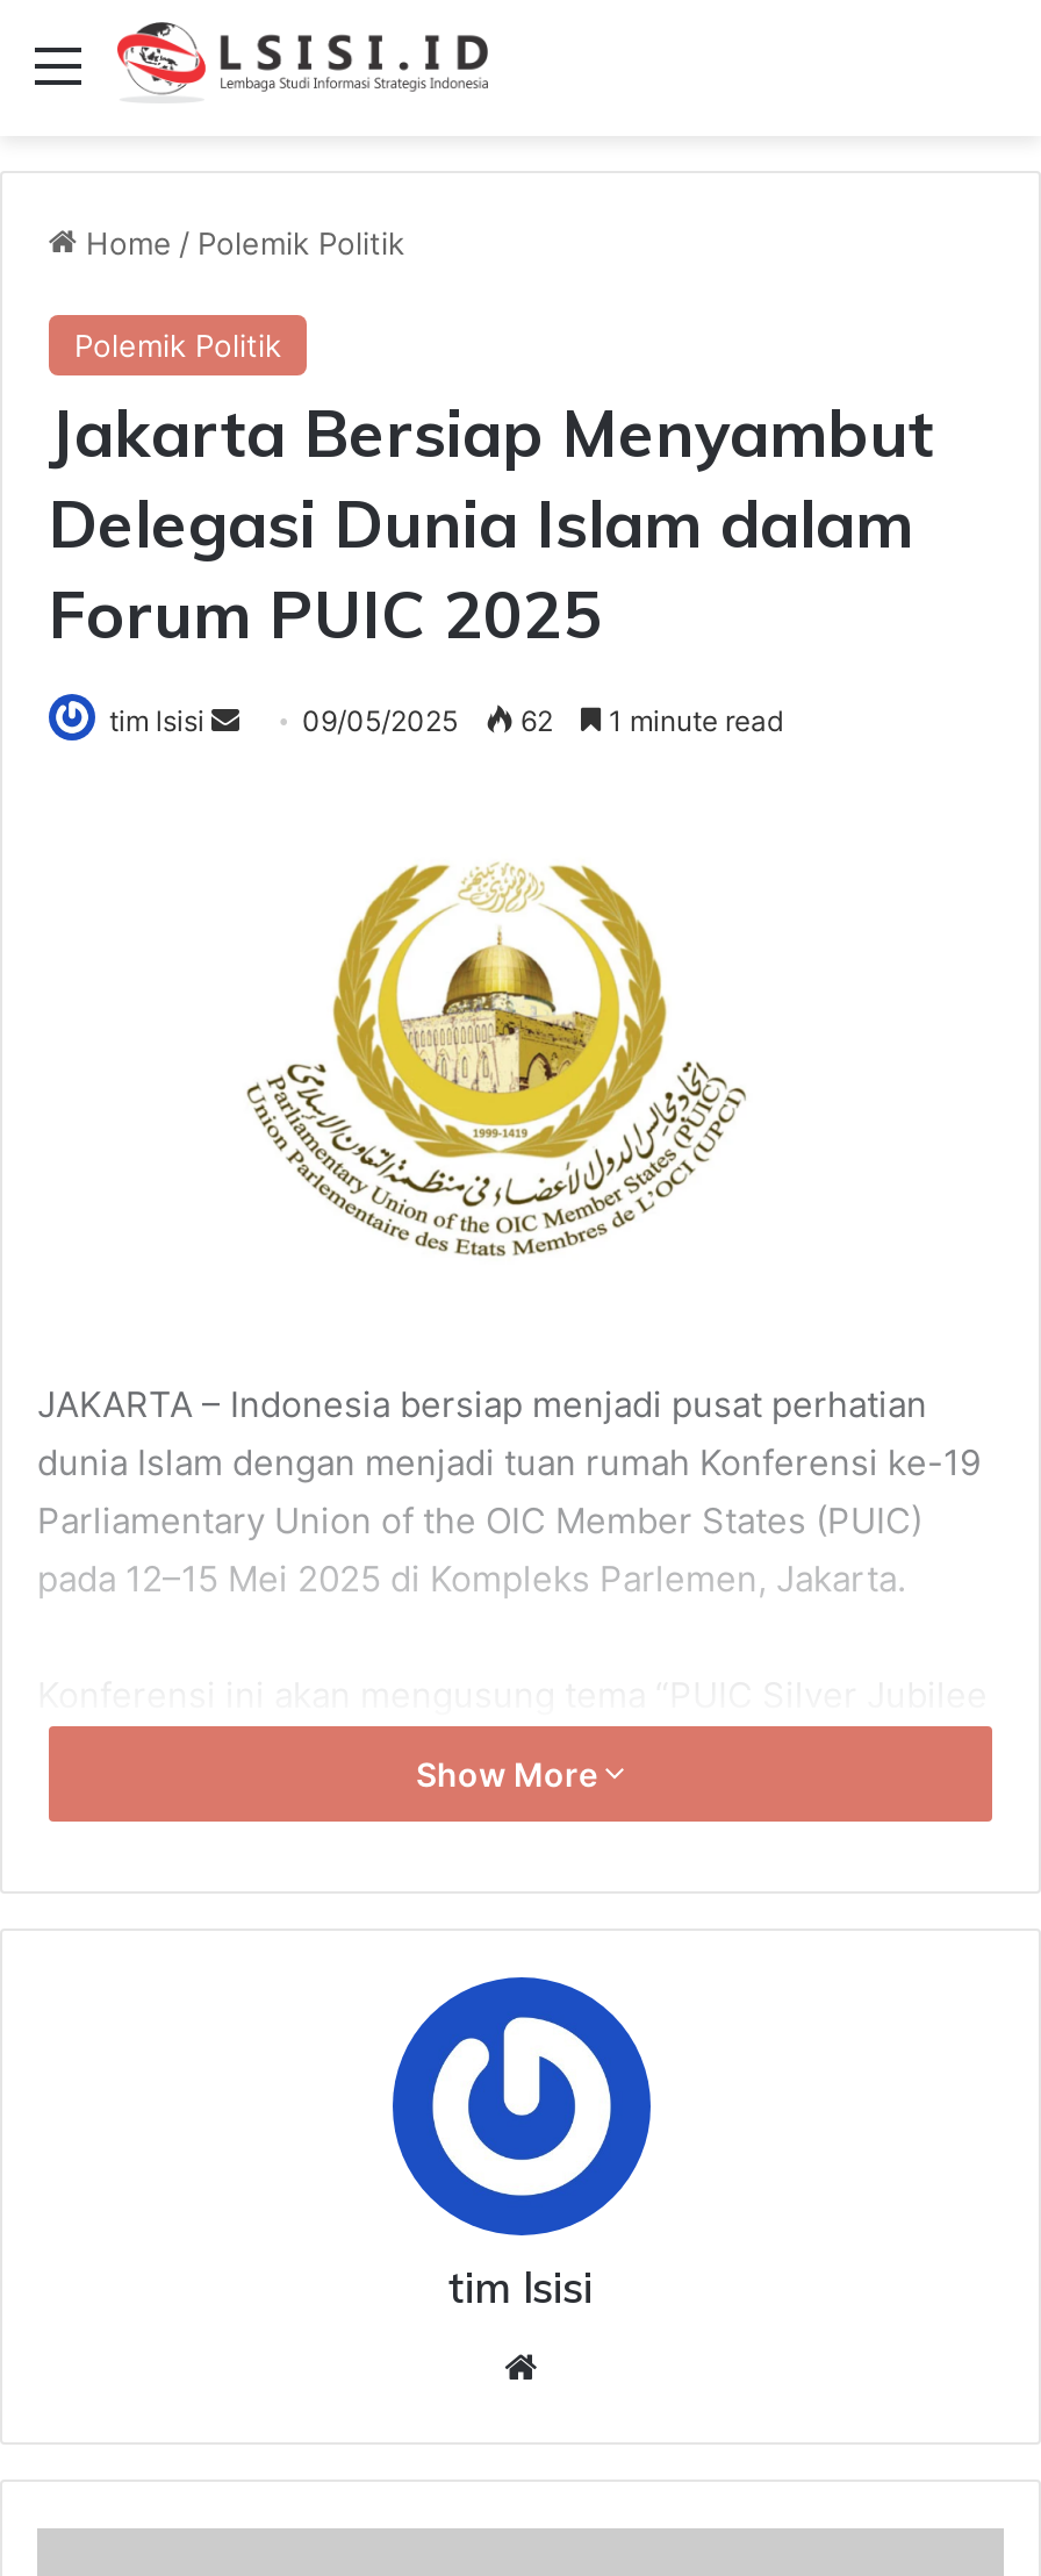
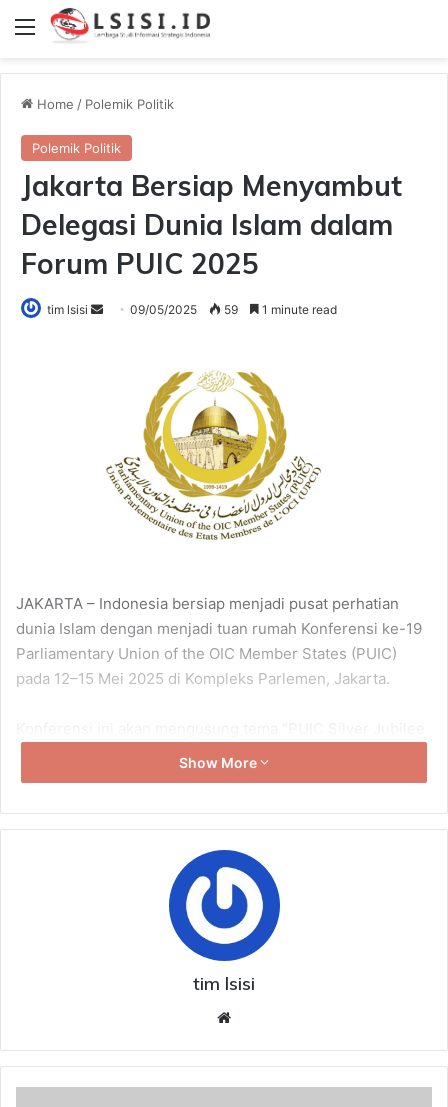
- 62
+ 59
